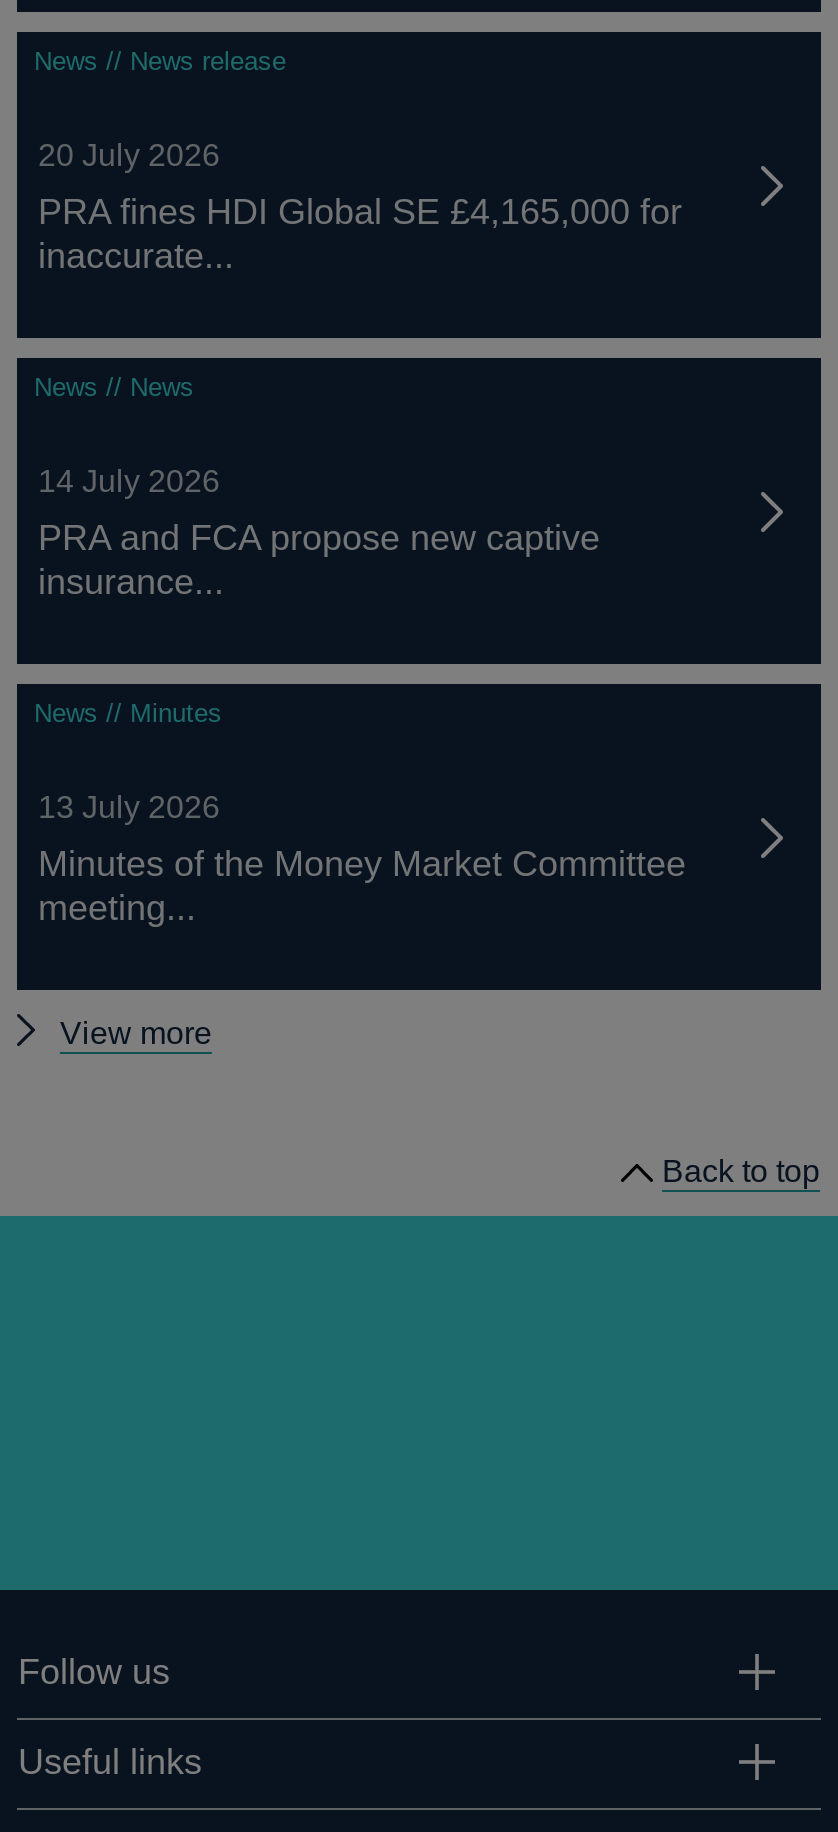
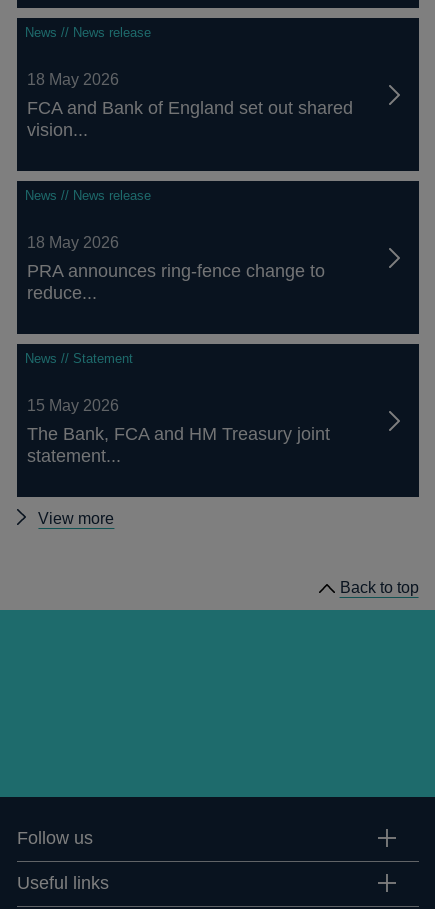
- 20 July 2026
+ 18 May 2026

- PRA fines HDI Global SE £4,165,000 for
- inaccurate...
+ FCA and Bank of England set out shared
+ vision...

- News // News
+ News // News release

- 14 July 2026
+ 18 May 2026

- PRA and FCA propose new captive
- insurance...
+ PRA announces ring-fence change to
+ reduce...

- News // Minutes
+ News // Statement

- 13 July 2026
+ 15 May 2026

- Minutes of the Money Market Committee
- meeting...
+ The Bank, FCA and HM Treasury joint
+ statement...
